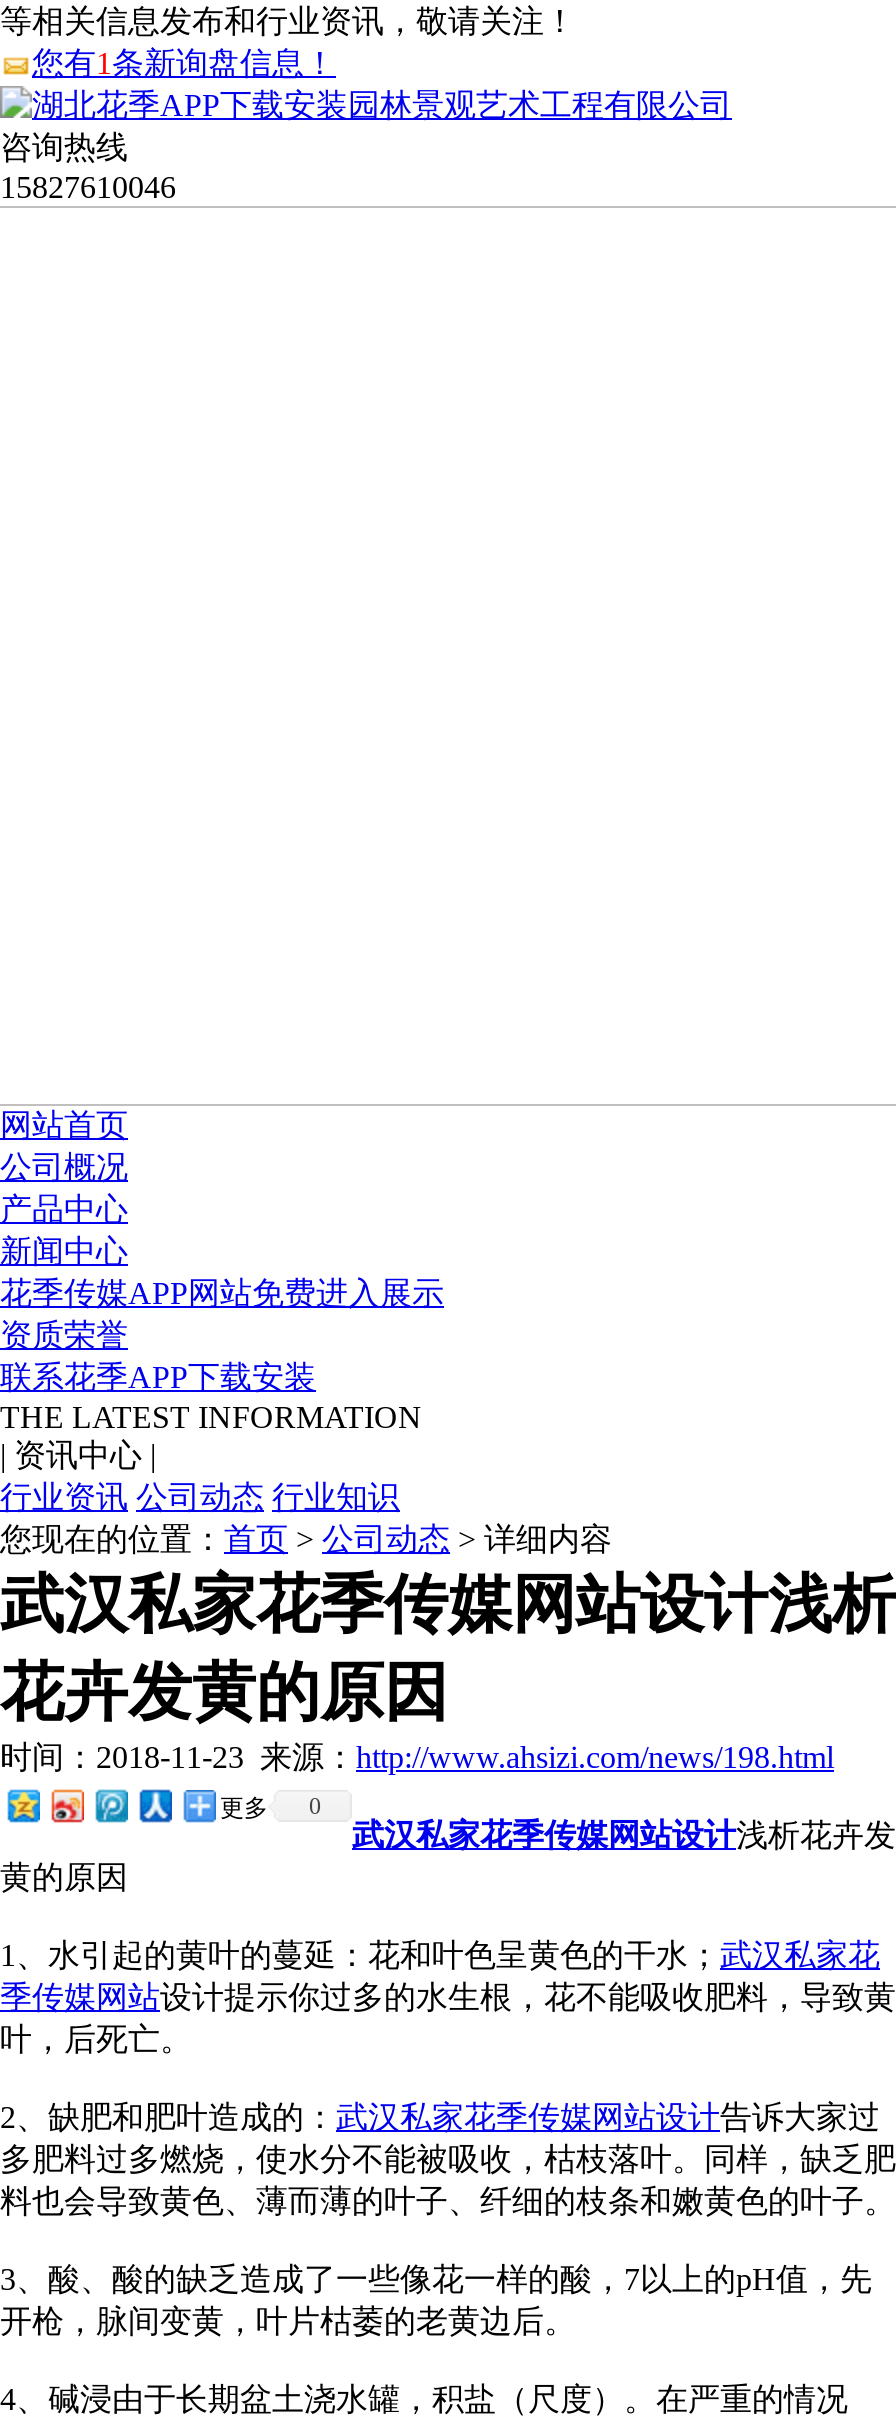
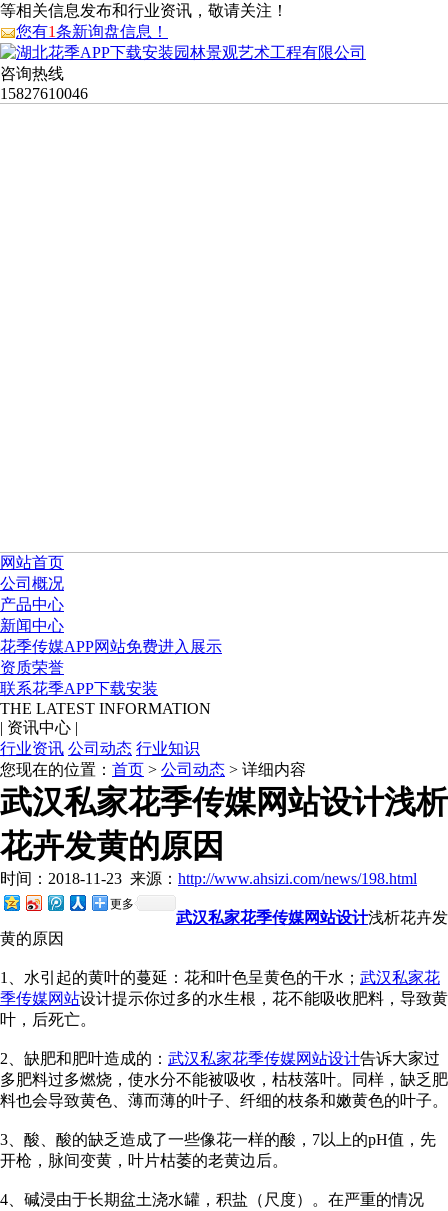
- 0
